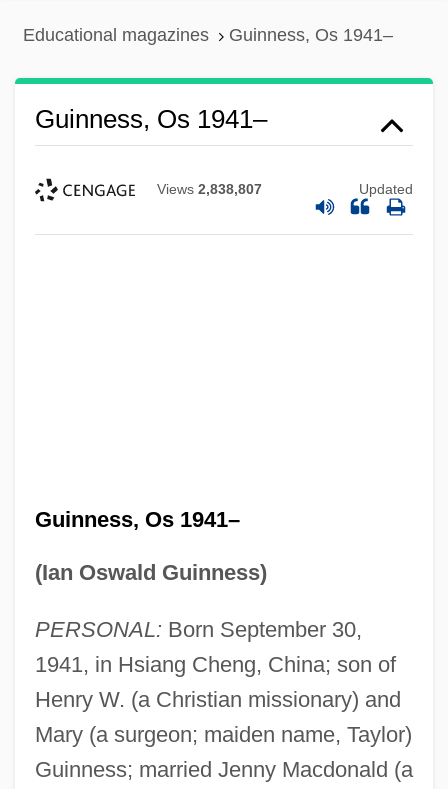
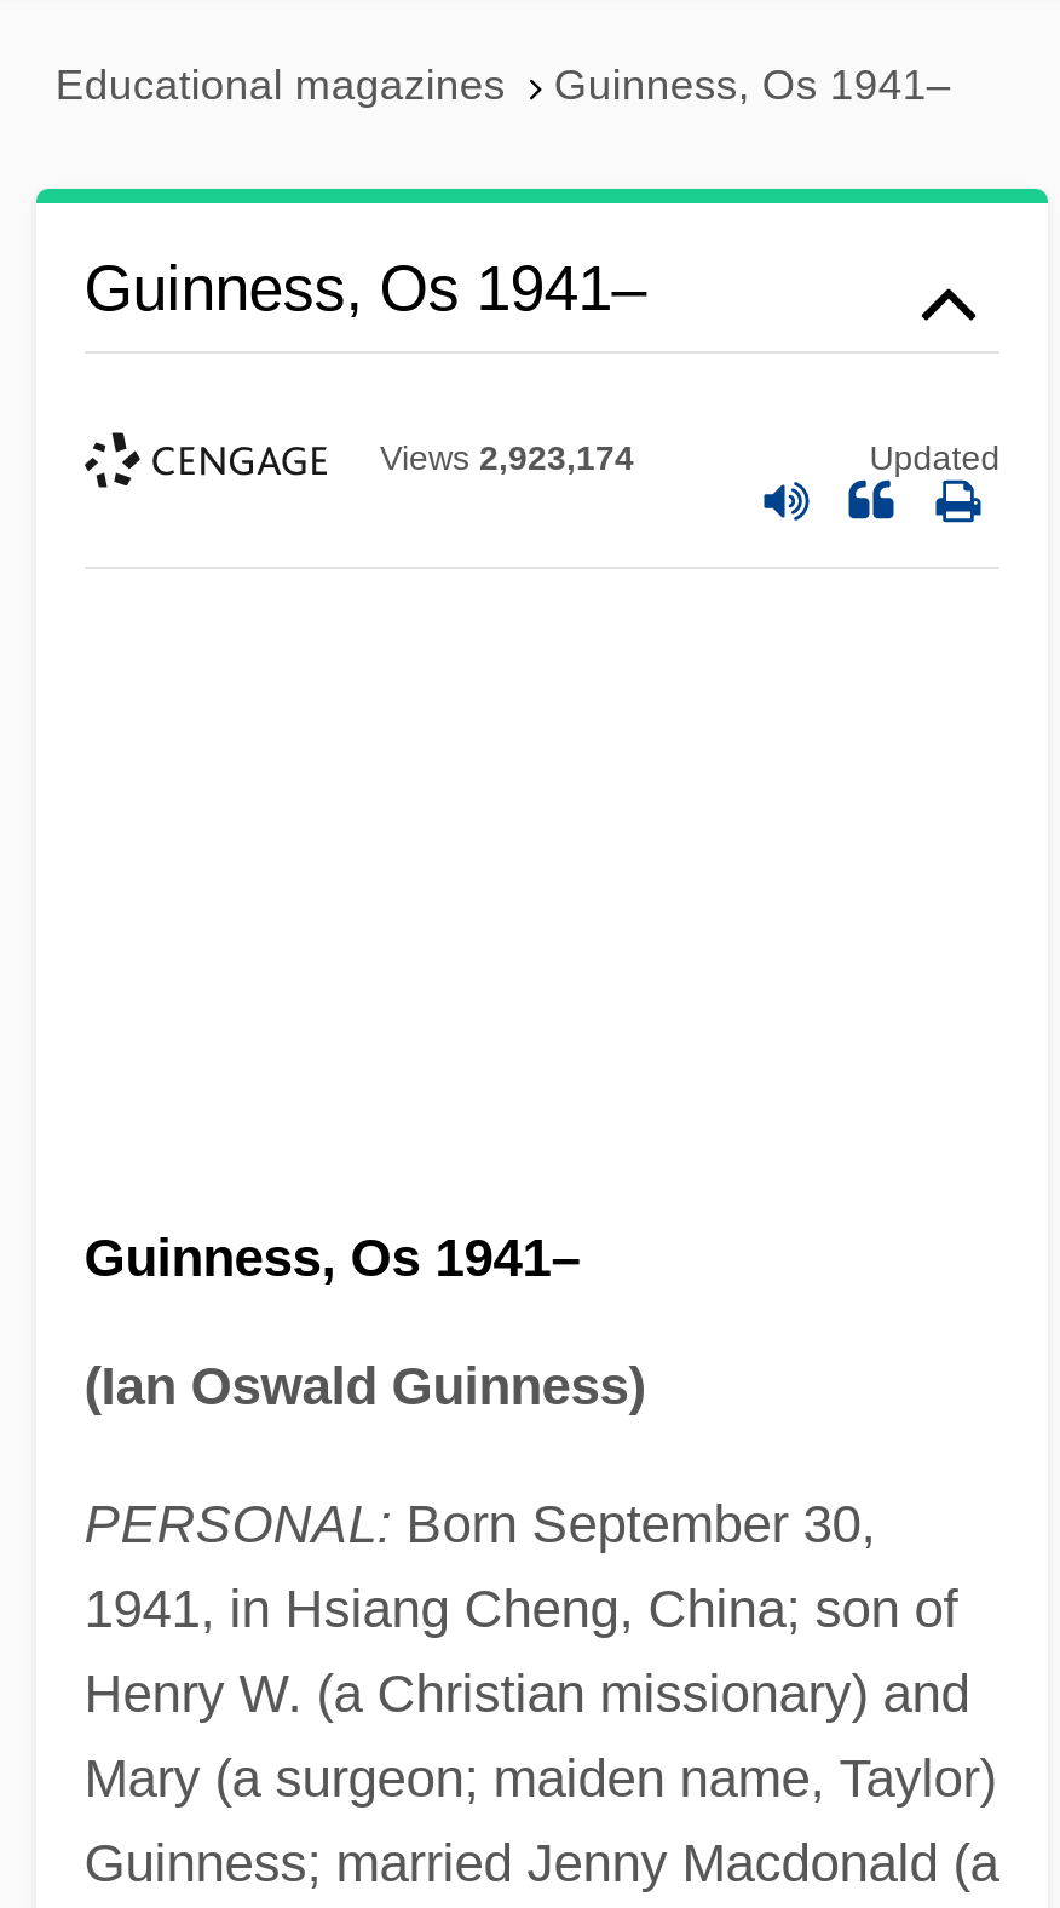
- Views 2,838,807
+ Views 2,923,174
